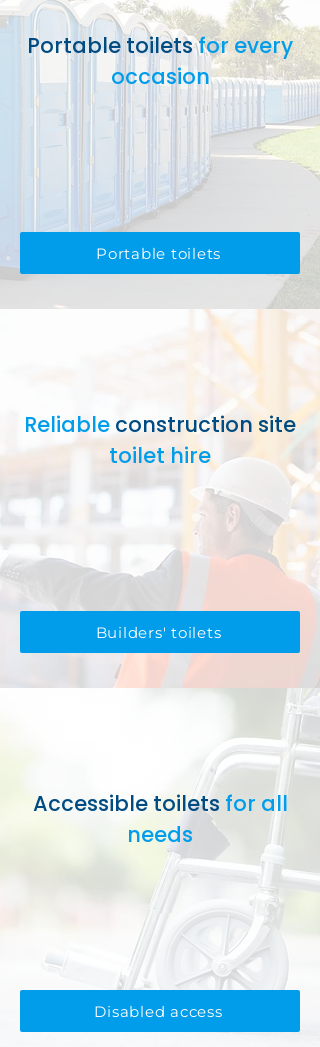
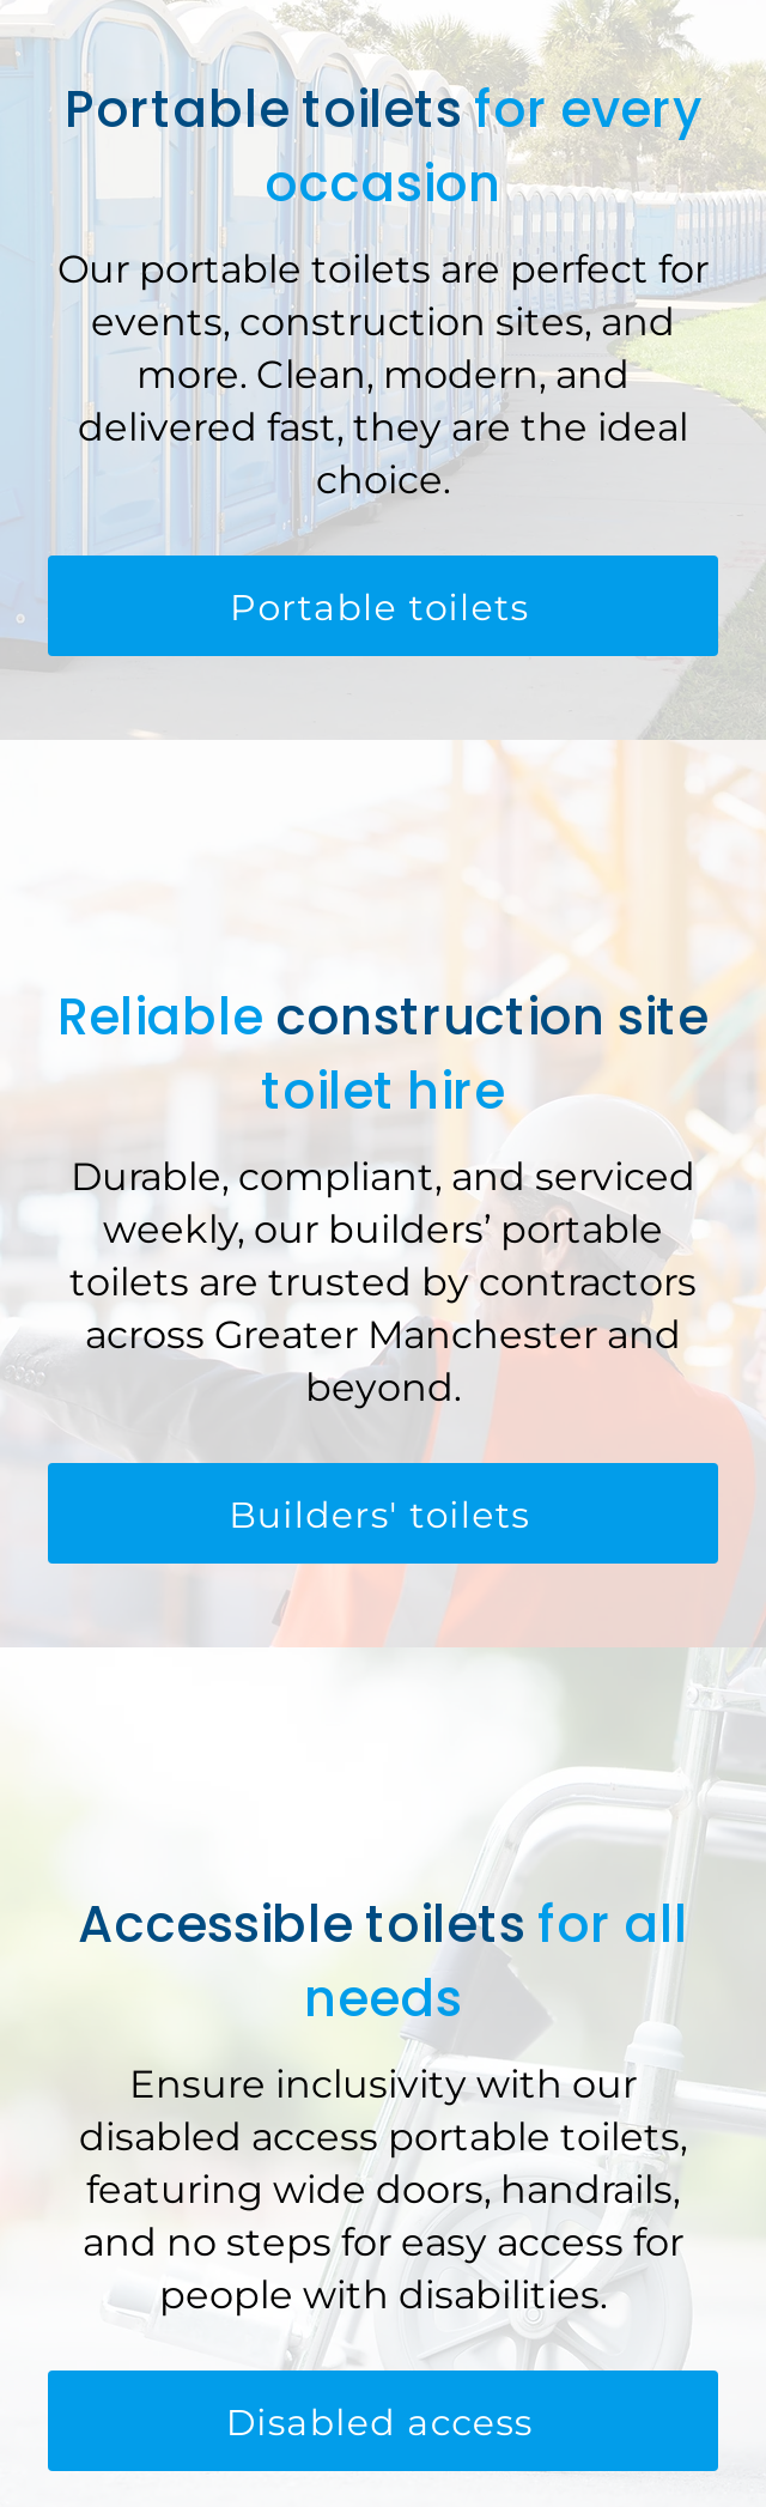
+ Our portable toilets are perfect for
+ events, construction sites, and
+ more. Clean, modern, and
+ delivered fast, they are the ideal
+ choice.

+ Durable, compliant, and serviced
+ weekly, our builders’ portable
+ toilets are trusted by contractors
+ across Greater Manchester and
+ beyond.

+ Ensure inclusivity with our
+ disabled access portable toilets,
+ featuring wide doors, handrails,
+ and no steps for easy access for
+ people with disabilities.
